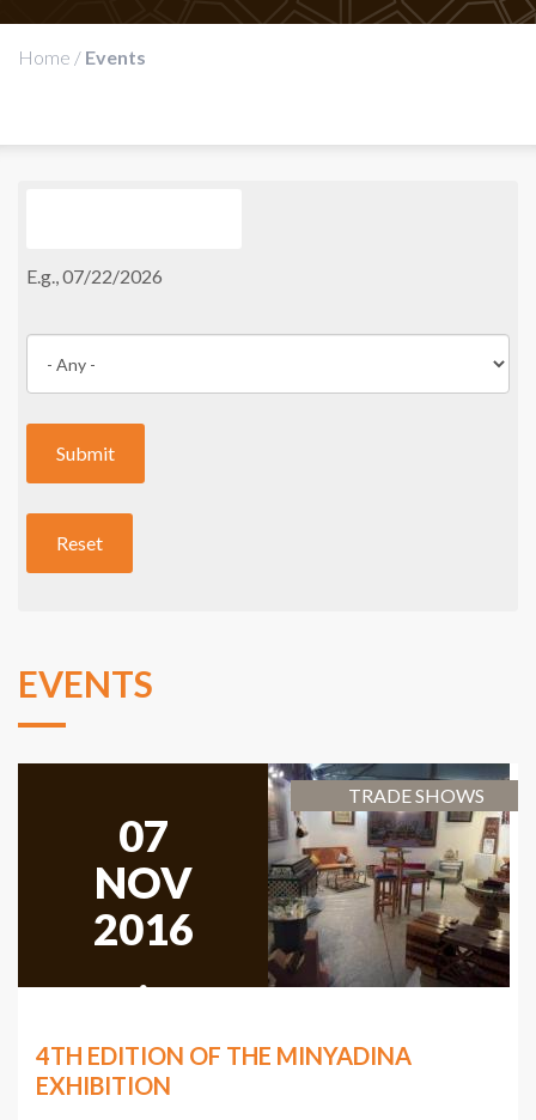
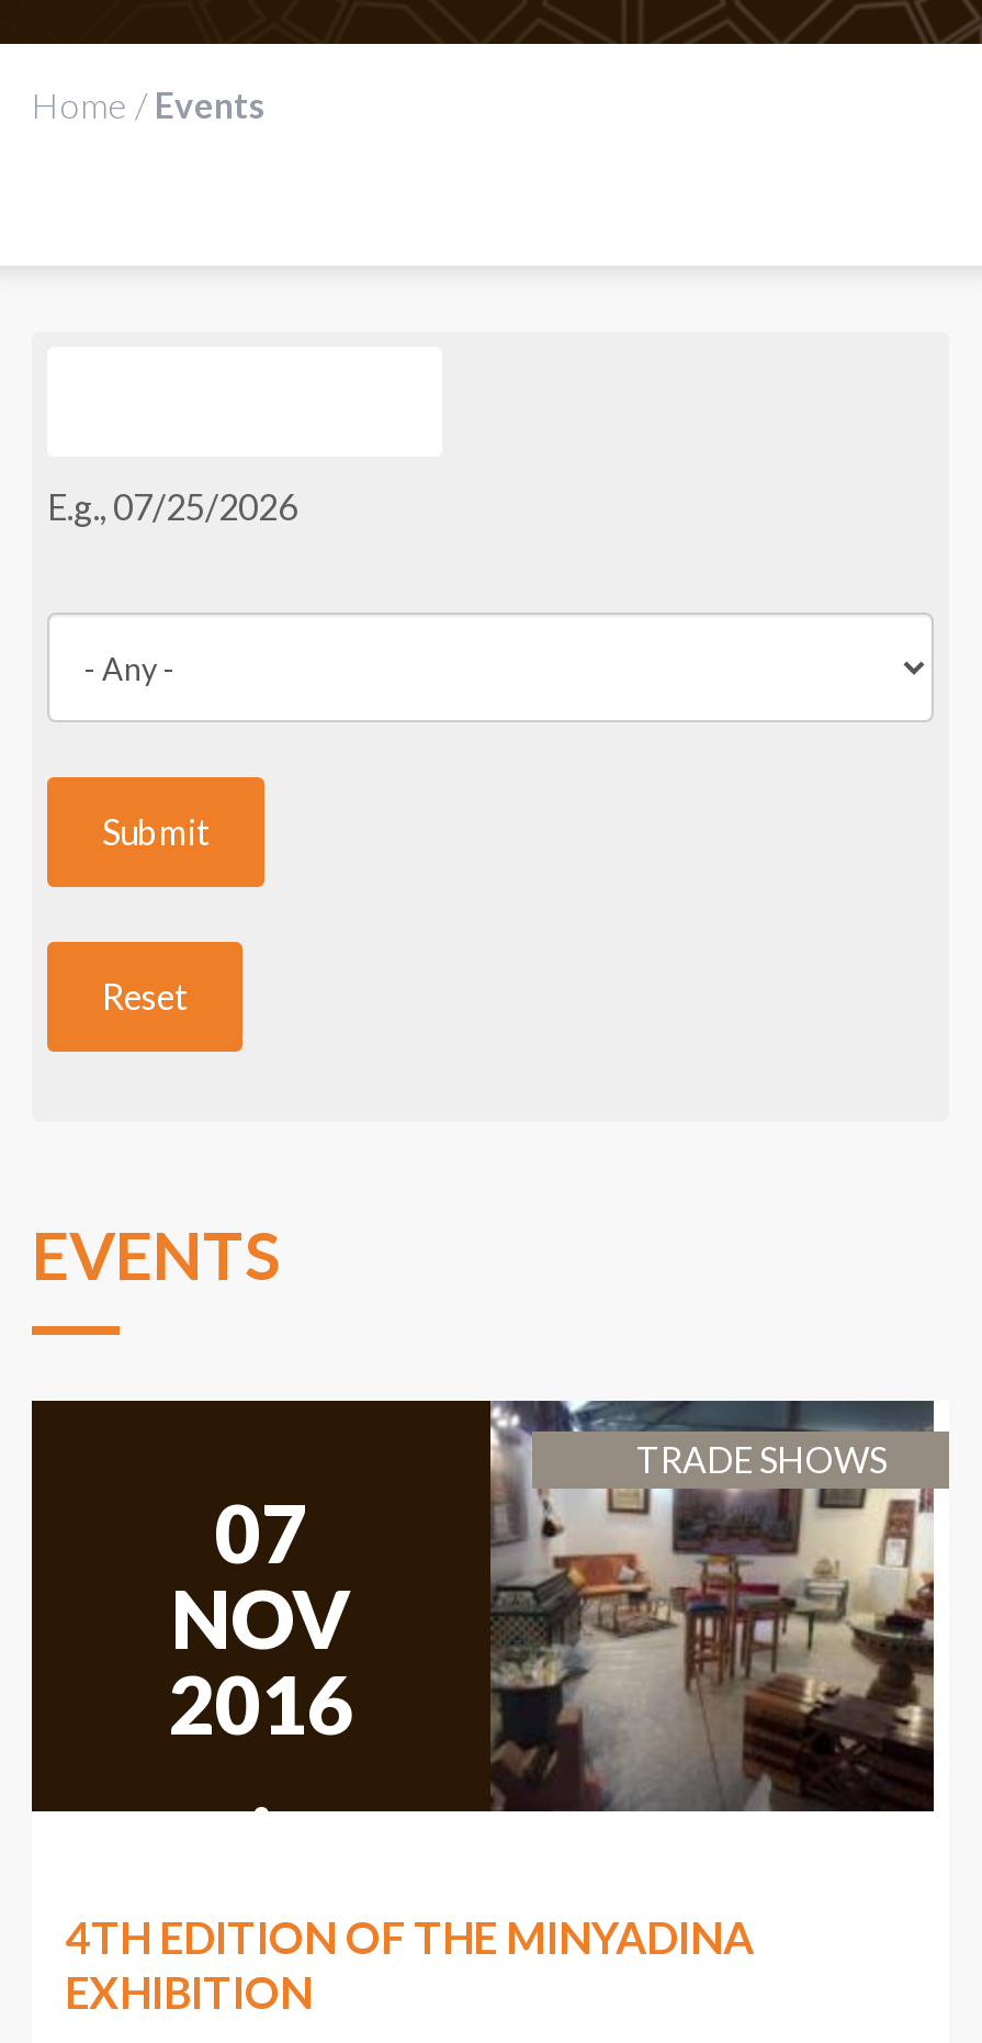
- E.g., 07/22/2026
+ E.g., 07/25/2026
